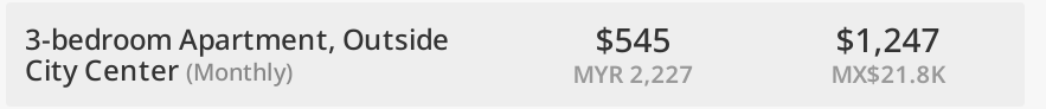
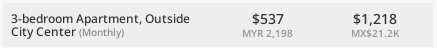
- $545
- MYR 2,227
+ $537
+ MYR 2,198

- $1,247
- MX$21.8K
+ $1,218
+ MX$21.2K
